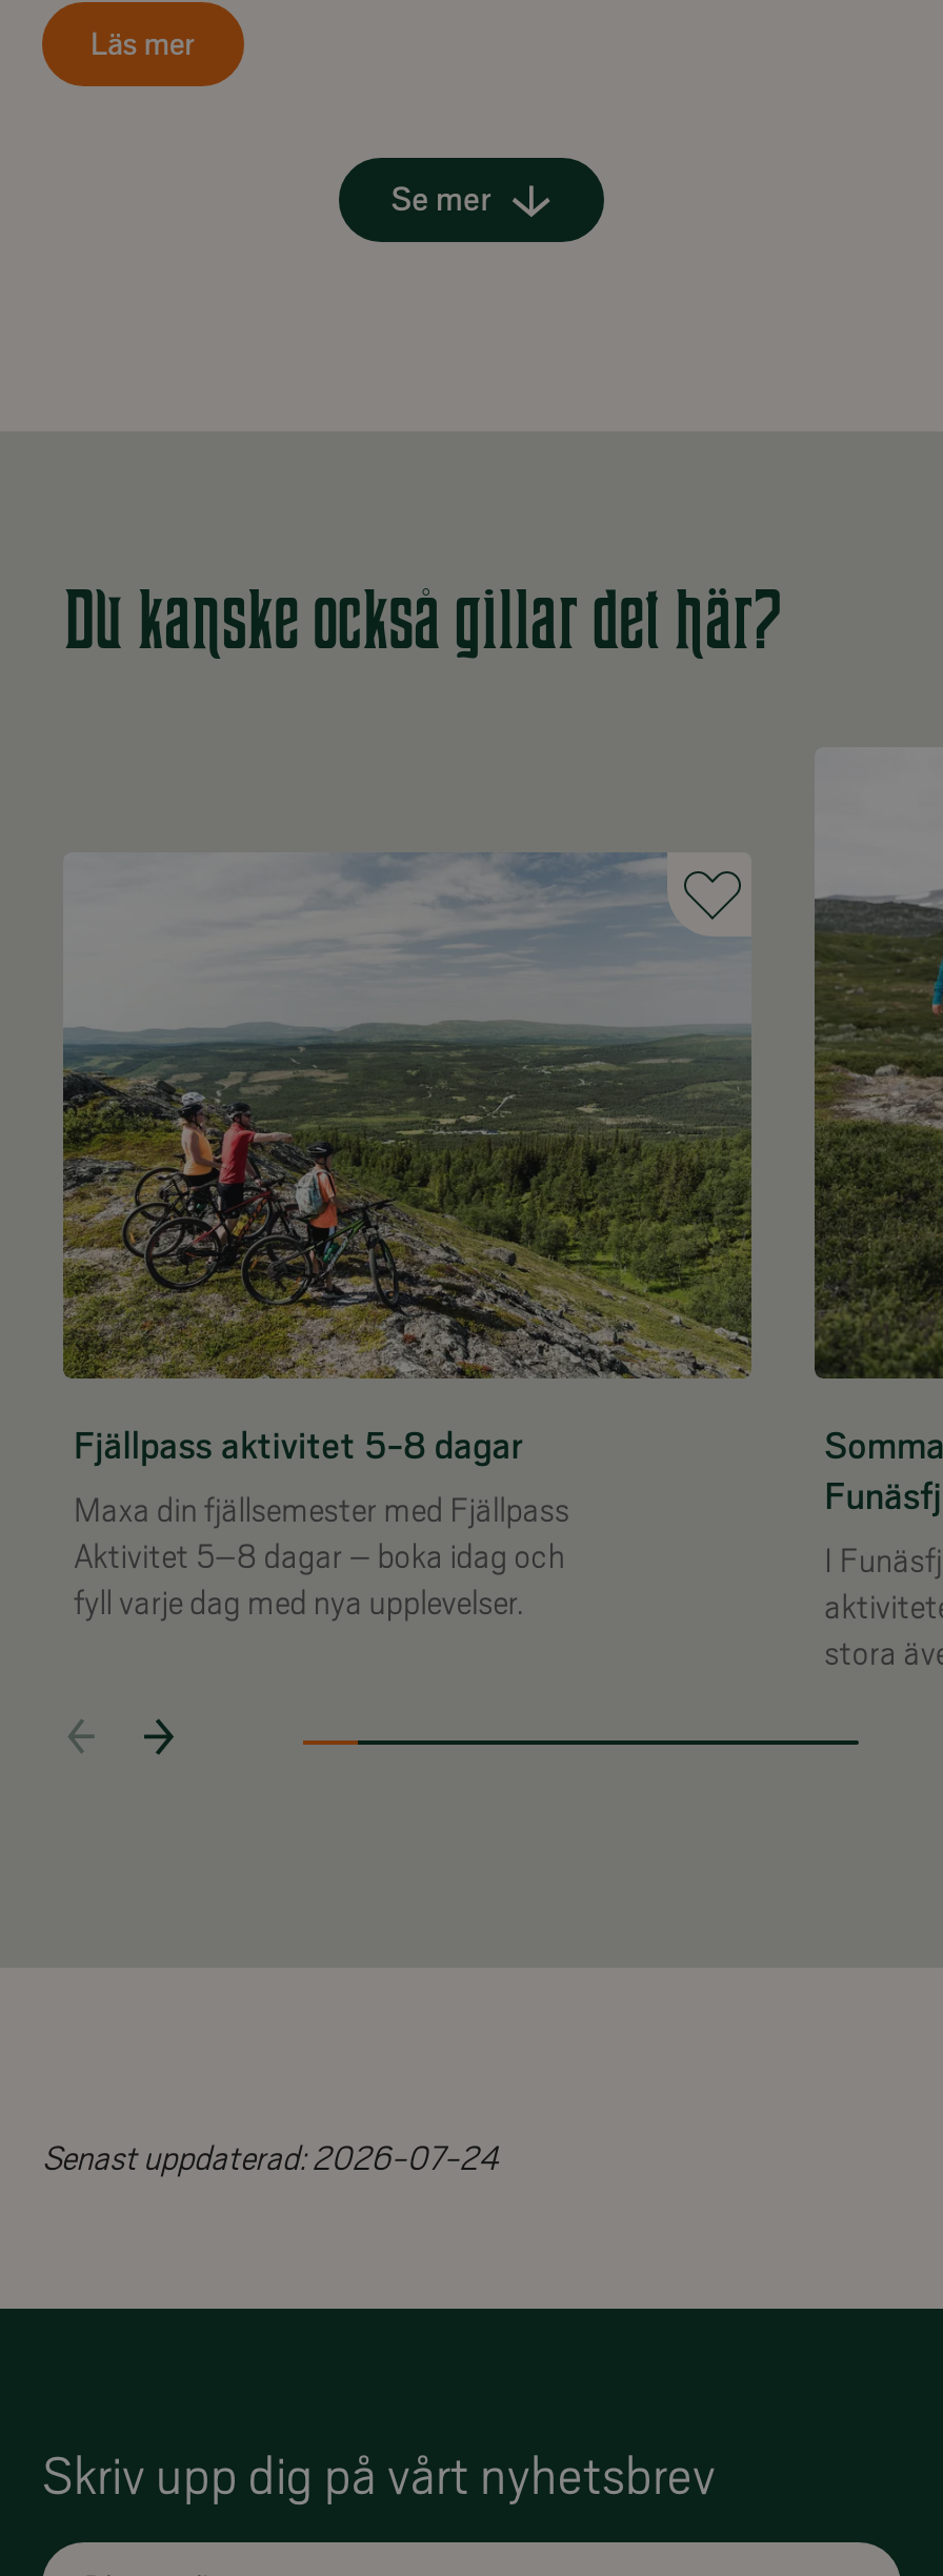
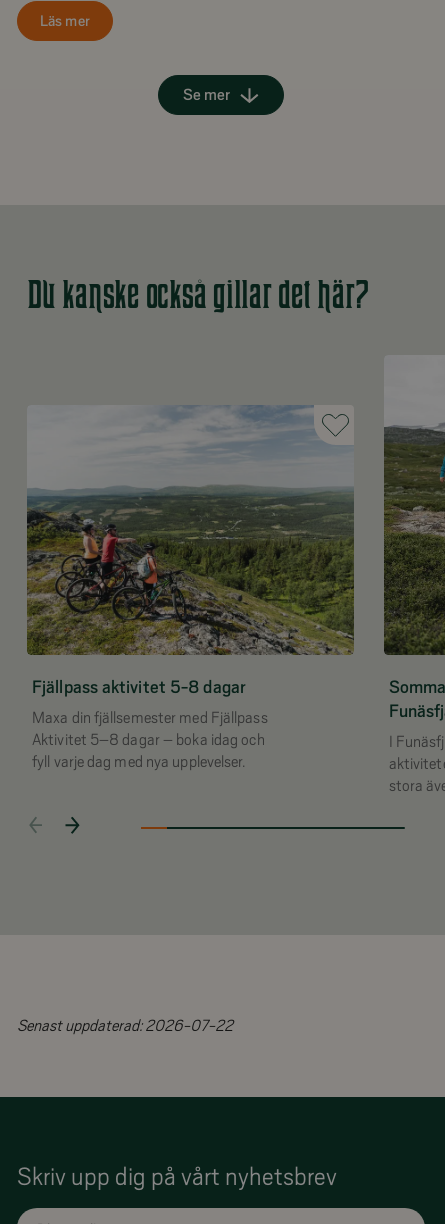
- Senast uppdaterad:2026-07-24
+ Senast uppdaterad:2026-07-22
